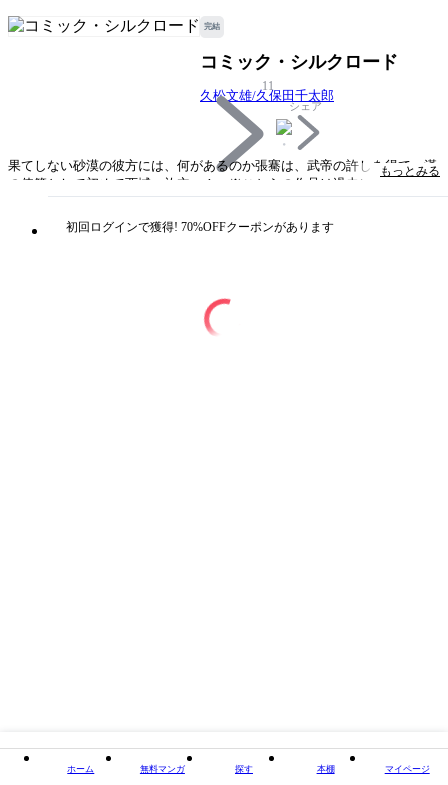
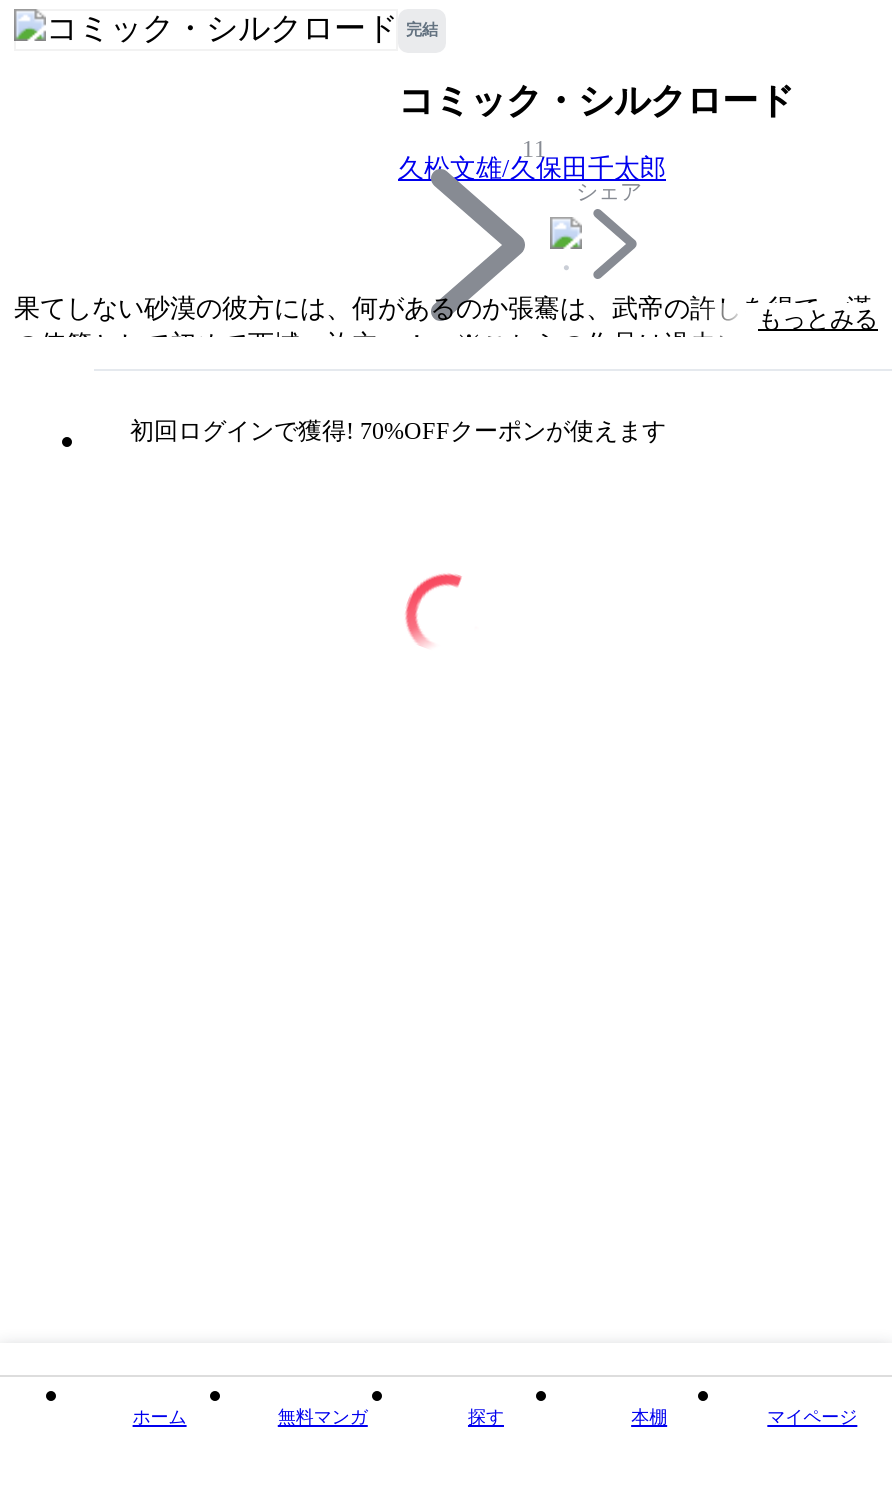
- 初回ログインで獲得! 70%OFFクーポンがあります
+ 初回ログインで獲得! 70%OFFクーポンが使えます
